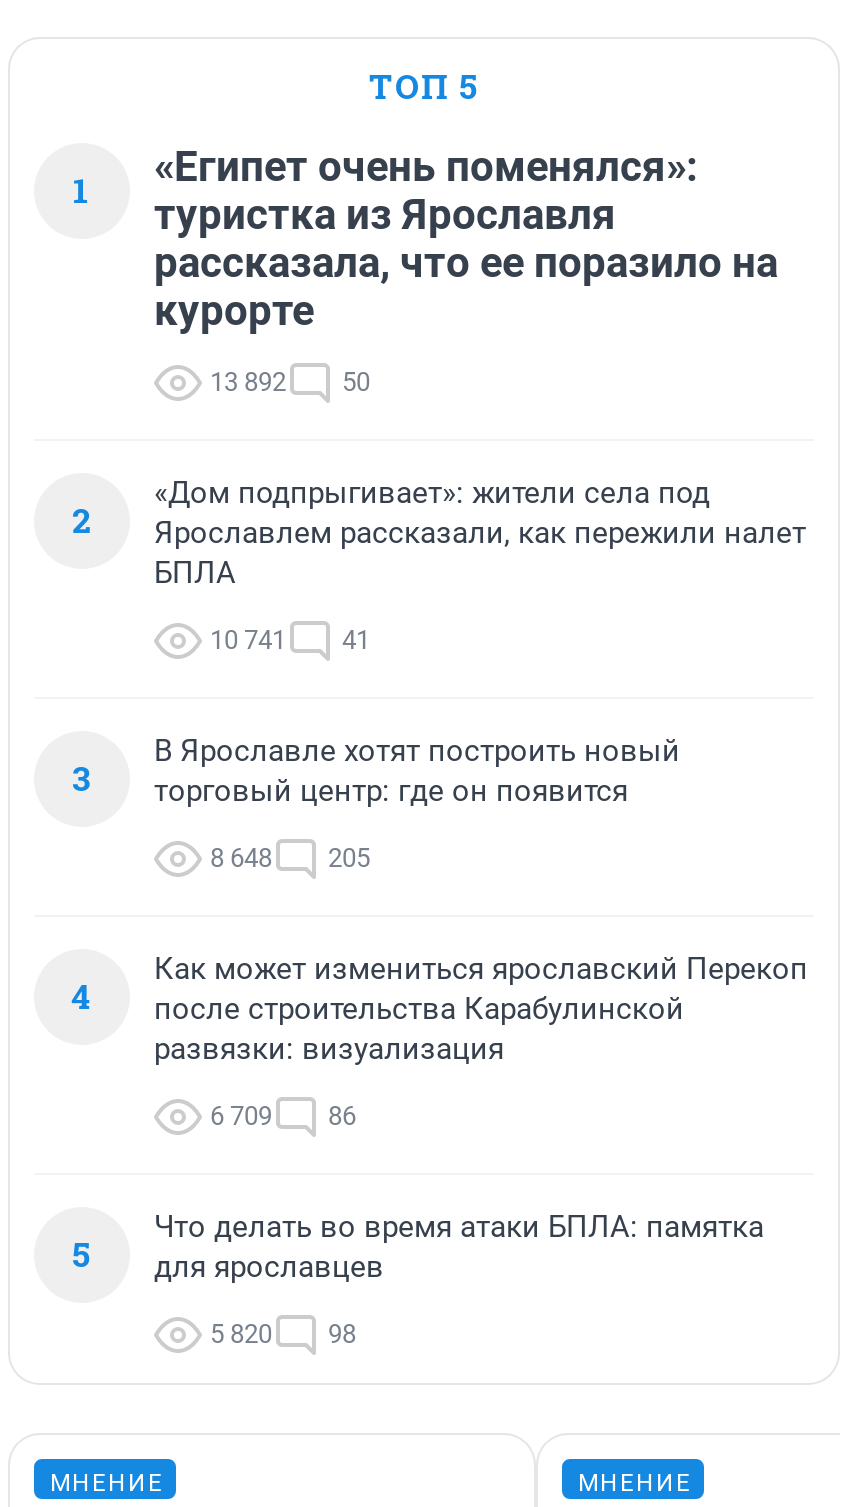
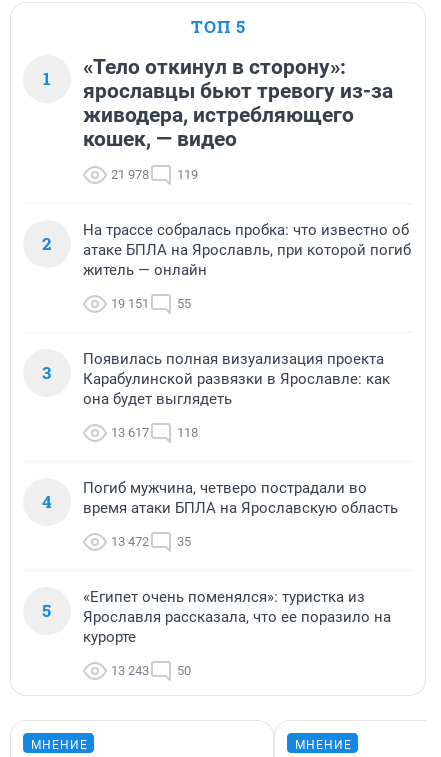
- «Египет очень поменялся»:
- туристка из Ярославля
- рассказала, что ее поразило на
- курорте
+ «Тело откинул в сторону»:
+ ярославцы бьют тревогу из-за
+ живодера, истребляющего
+ кошек, — видео

- 13 892
- 50
+ 21 978
+ 119

- «Дом подпрыгивает»: жители села под
- Ярославлем рассказали, как пережили налет
- БПЛА
+ На трассе собралась пробка: что известно об
+ атаке БПЛА на Ярославль, при которой погиб
+ житель — онлайн

- 10 741
- 41
+ 19 151
+ 55

- В Ярославле хотят построить новый
- торговый центр: где он появится
+ Появилась полная визуализация проекта
+ Карабулинской развязки в Ярославле: как
+ она будет выглядеть

- 8 648
- 205
+ 13 617
+ 118

- Как может измениться ярославский Перекоп
- после строительства Карабулинской
- развязки: визуализация
+ Погиб мужчина, четверо пострадали во
+ время атаки БПЛА на Ярославскую область

- 6 709
- 86
+ 13 472
+ 35

- Что делать во время атаки БПЛА: памятка
- для ярославцев
+ «Египет очень поменялся»: туристка из
+ Ярославля рассказала, что ее поразило на
+ курорте

- 5 820
- 98
+ 13 243
+ 50
